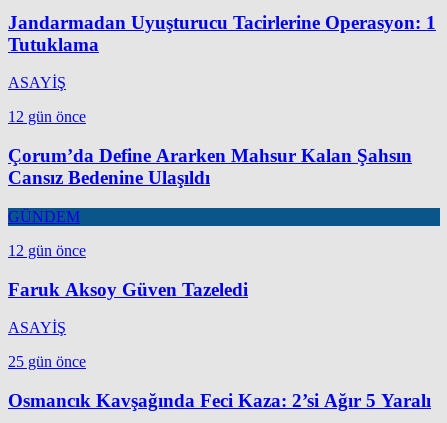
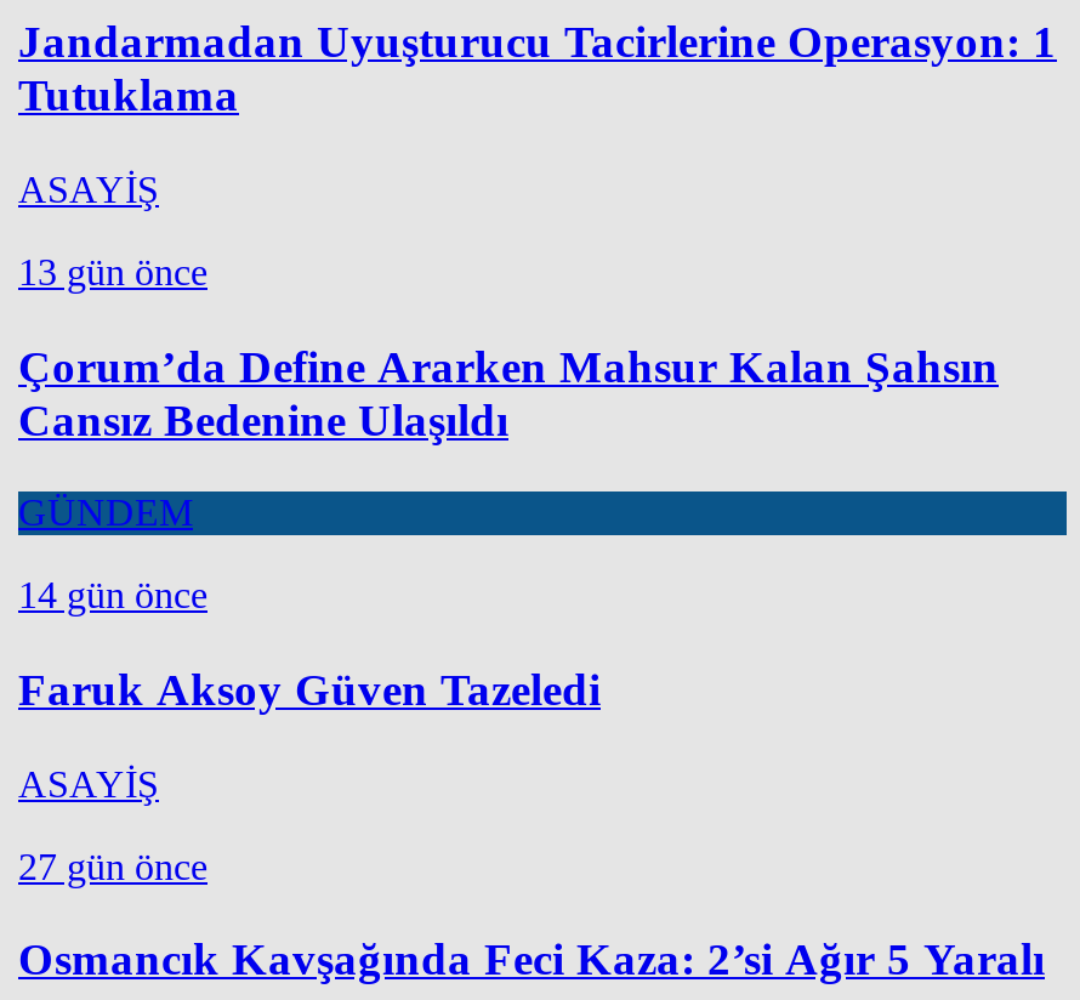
- 12 gün önce
+ 13 gün önce

- 12 gün önce
+ 14 gün önce

- 25 gün önce
+ 27 gün önce
